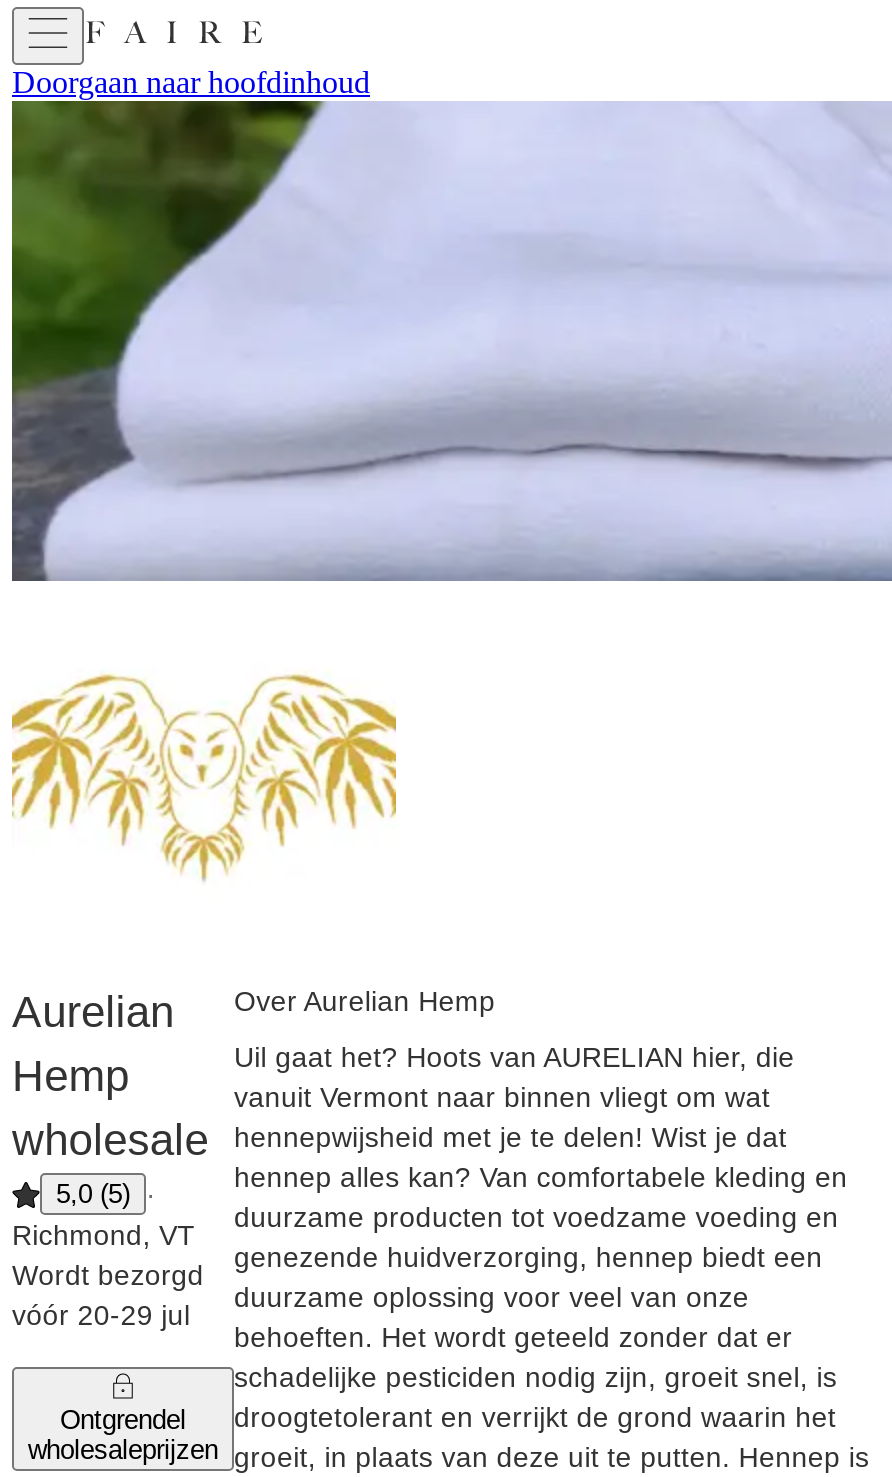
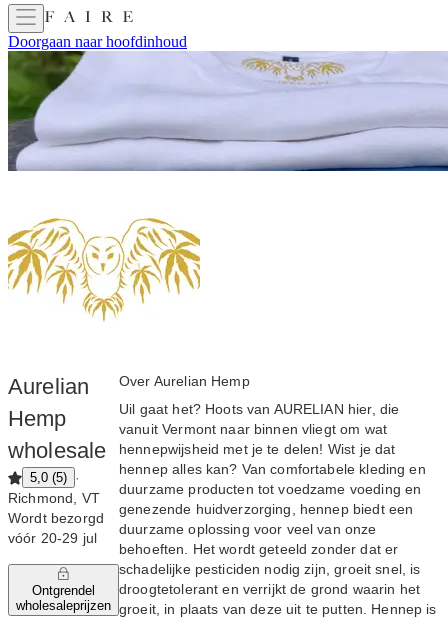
- [image]
+ [image]
